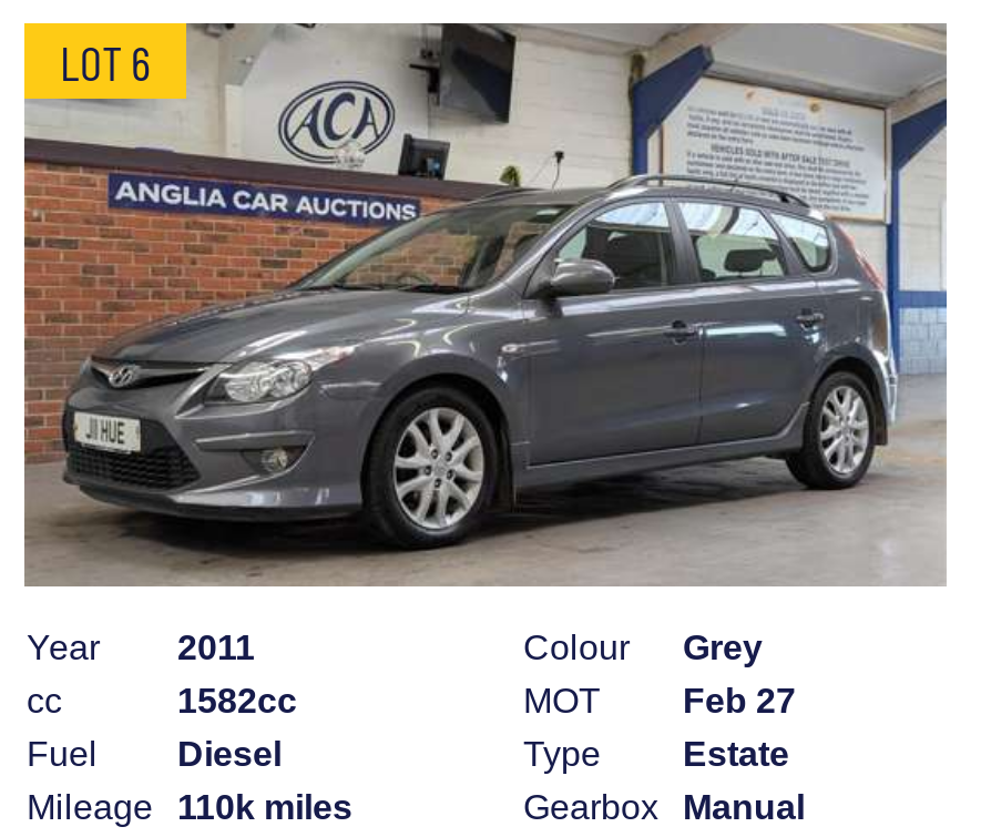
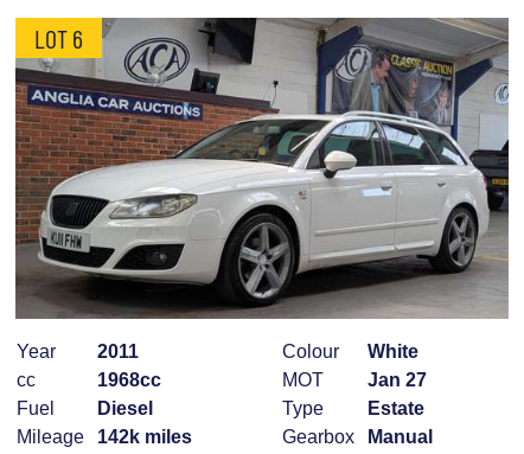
- [image]
- Grey
+ [image]
+ White

- 1582cc
+ 1968cc

- Feb 27
+ Jan 27

- Mileage 110k miles
+ Mileage 142k miles
